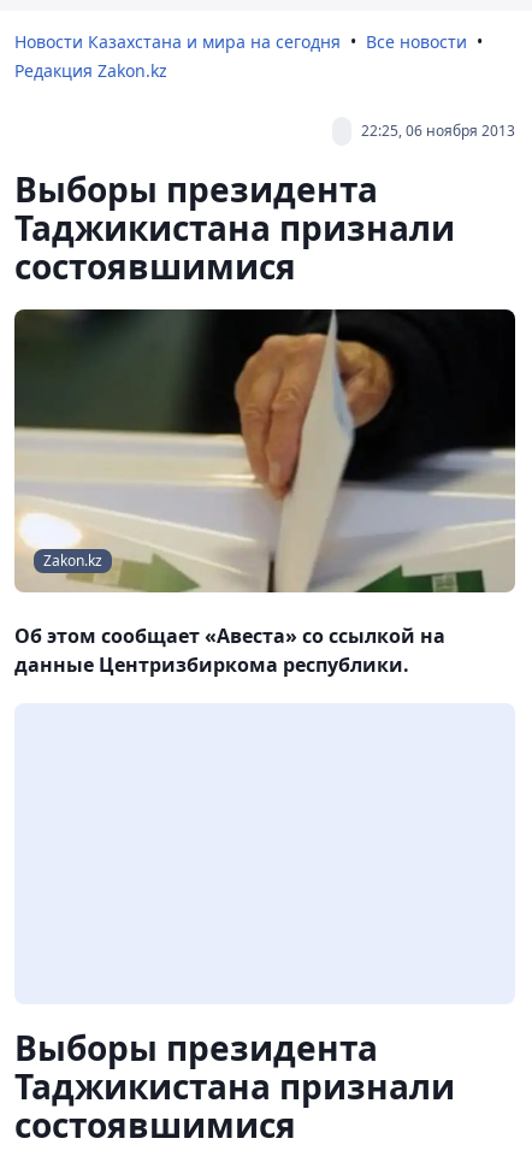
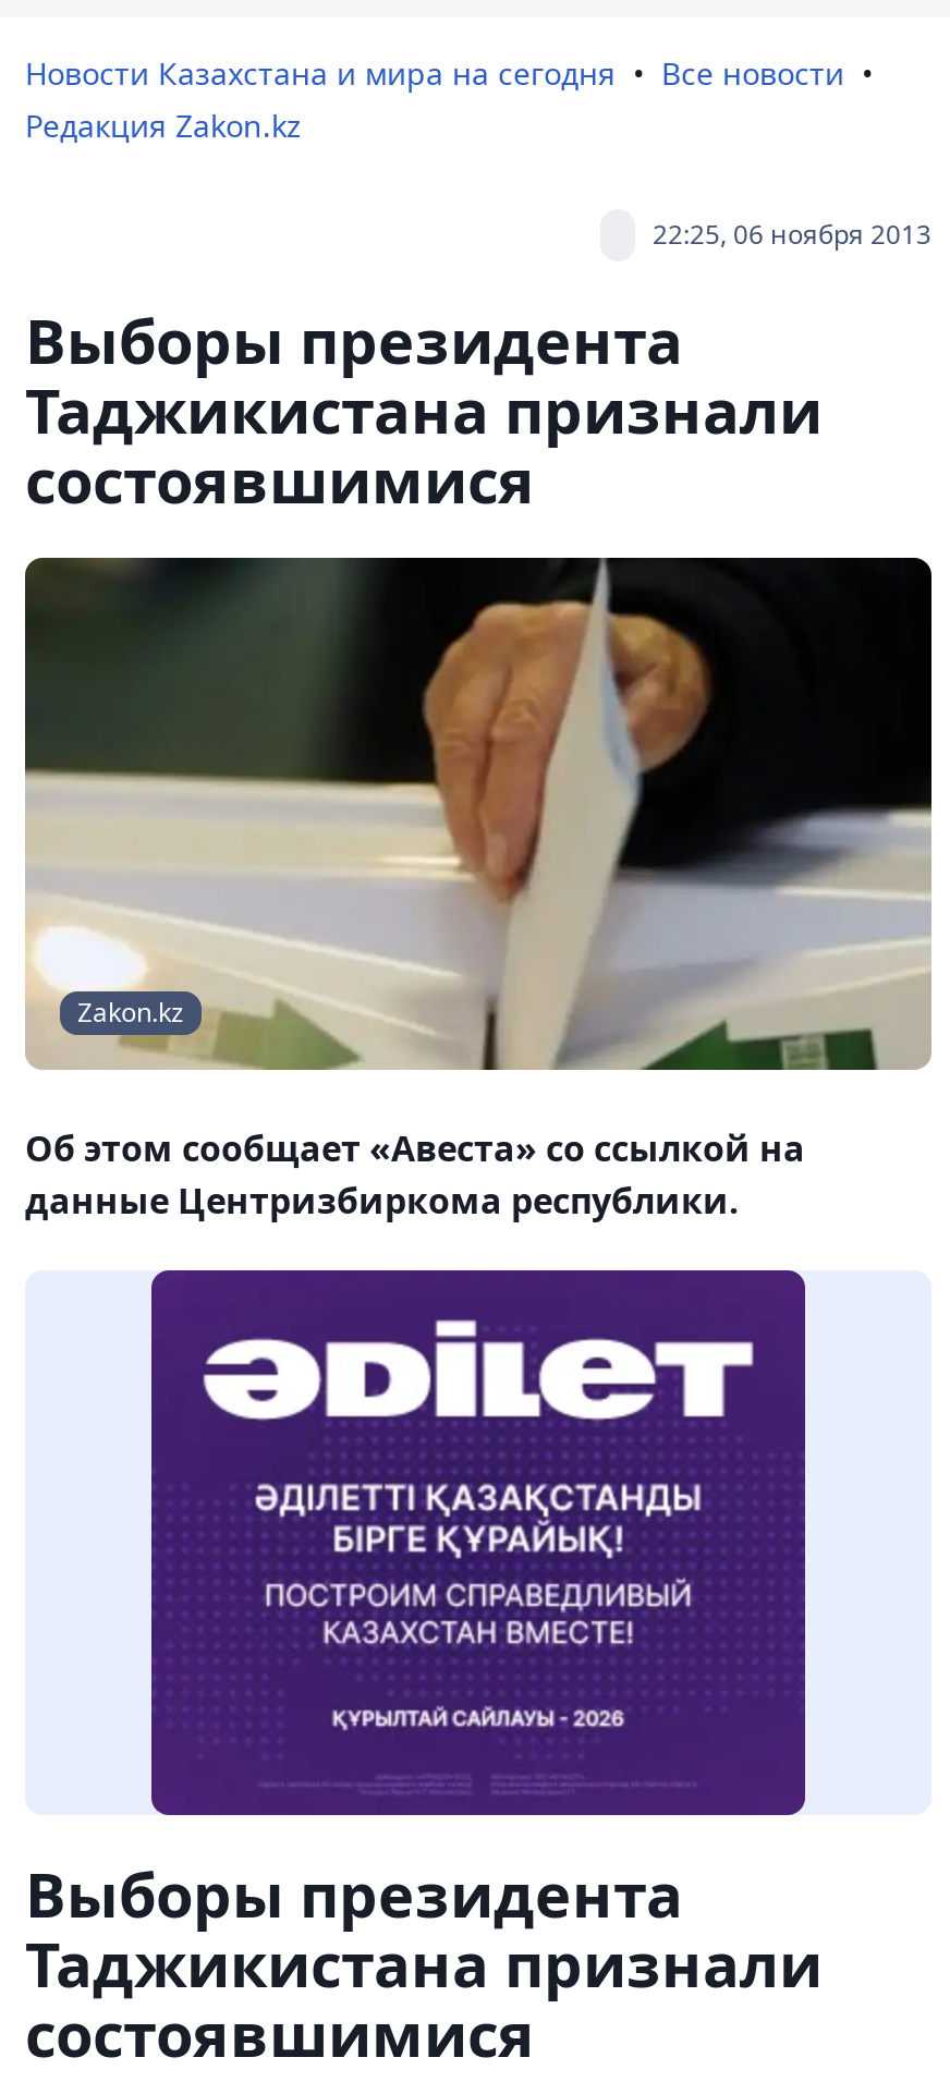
+ [image]
